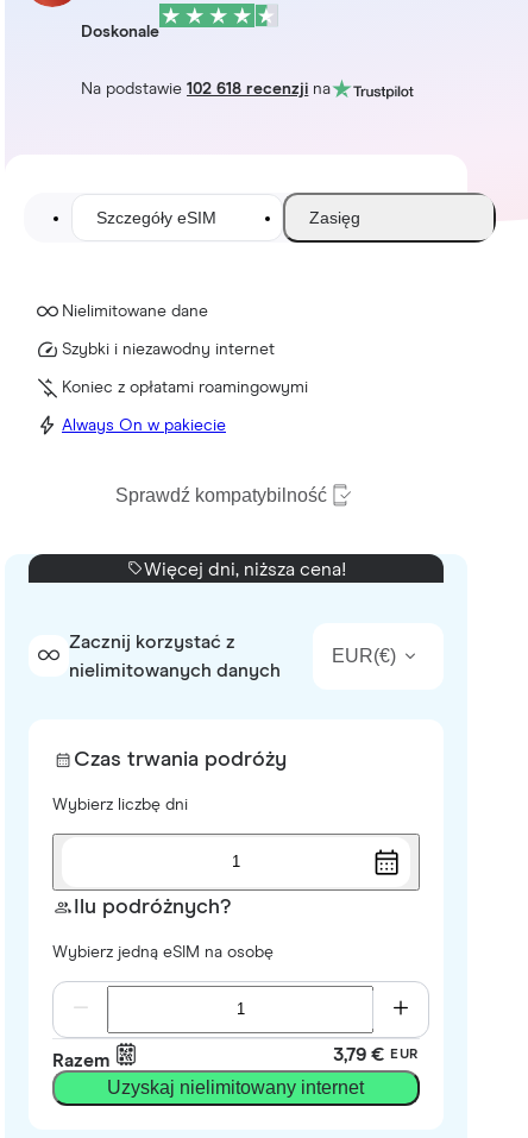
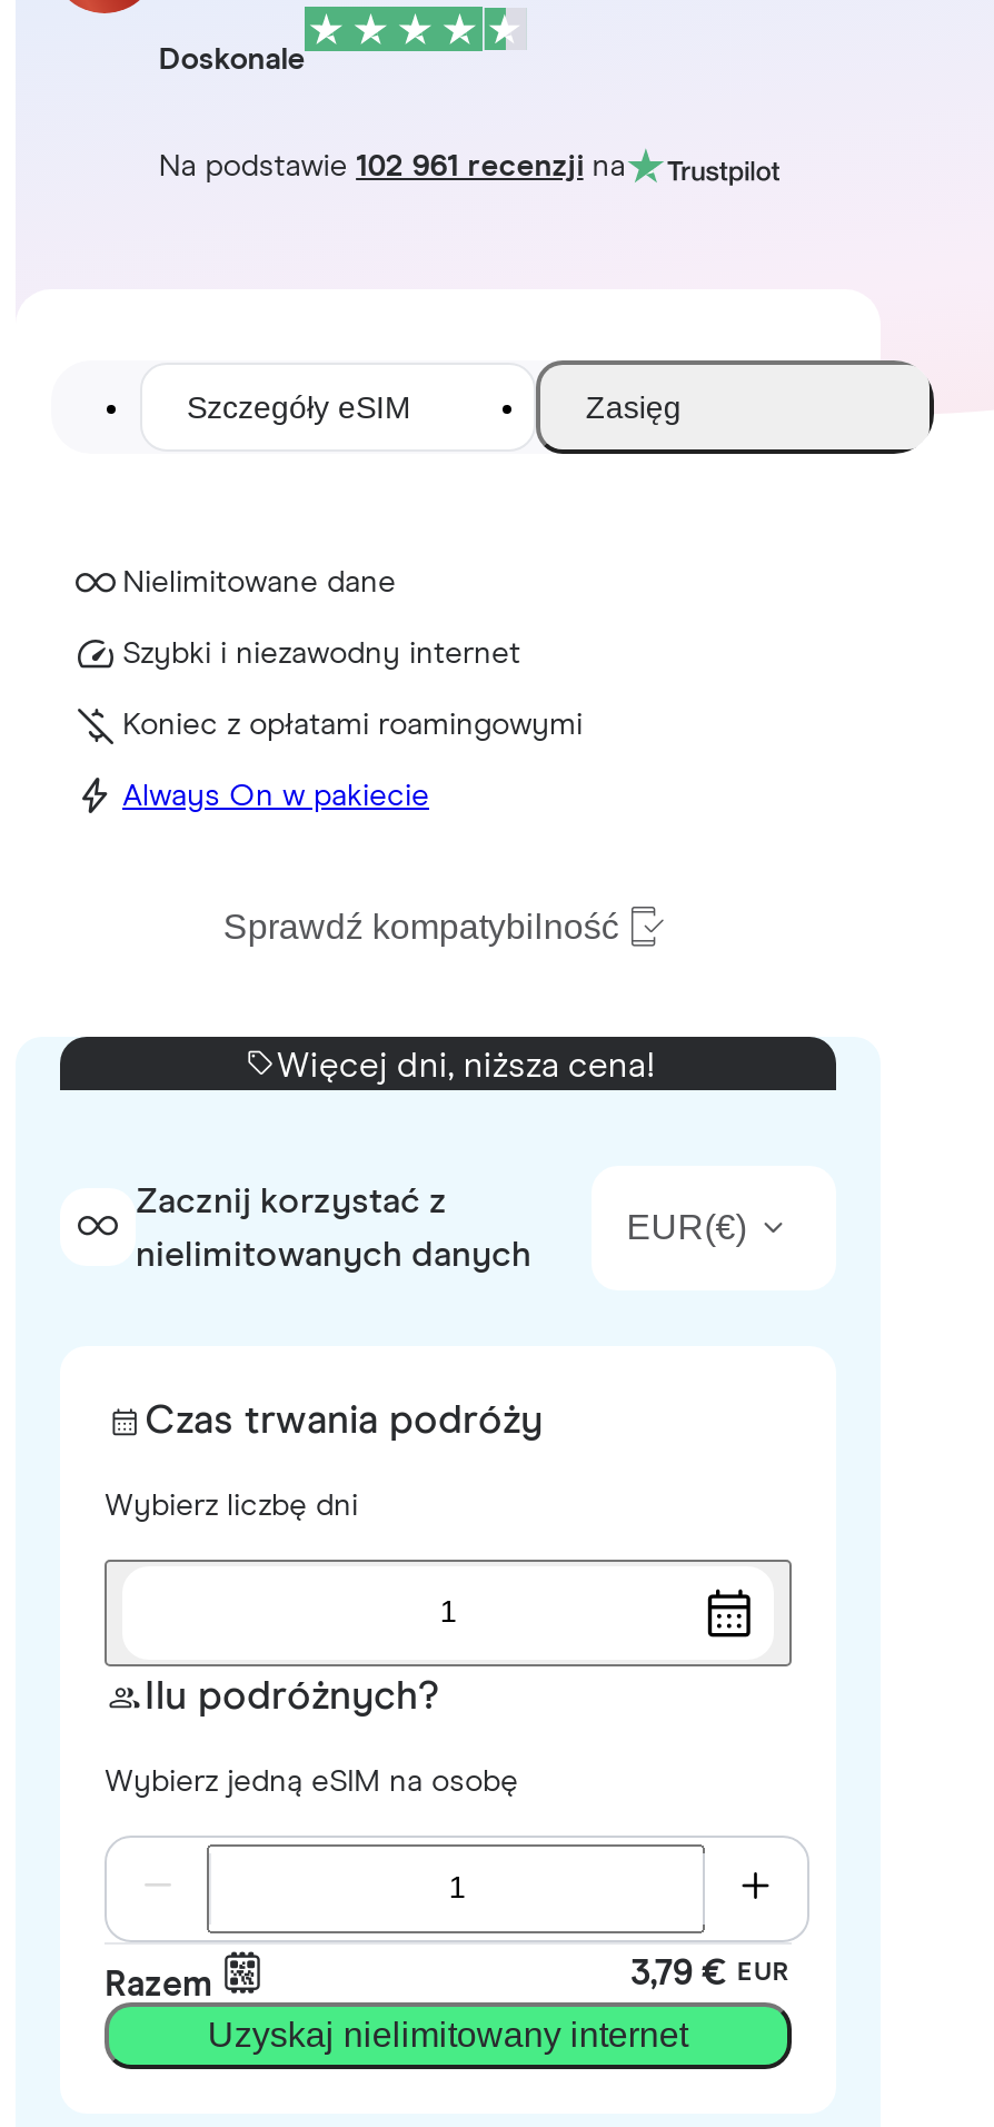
- Na podstawie 102 618 recenzji na
+ Na podstawie 102 961 recenzji na
